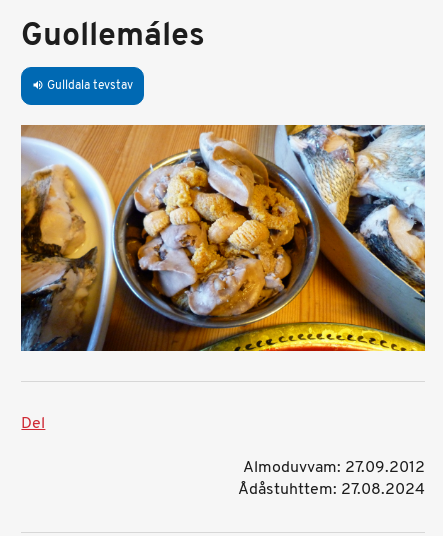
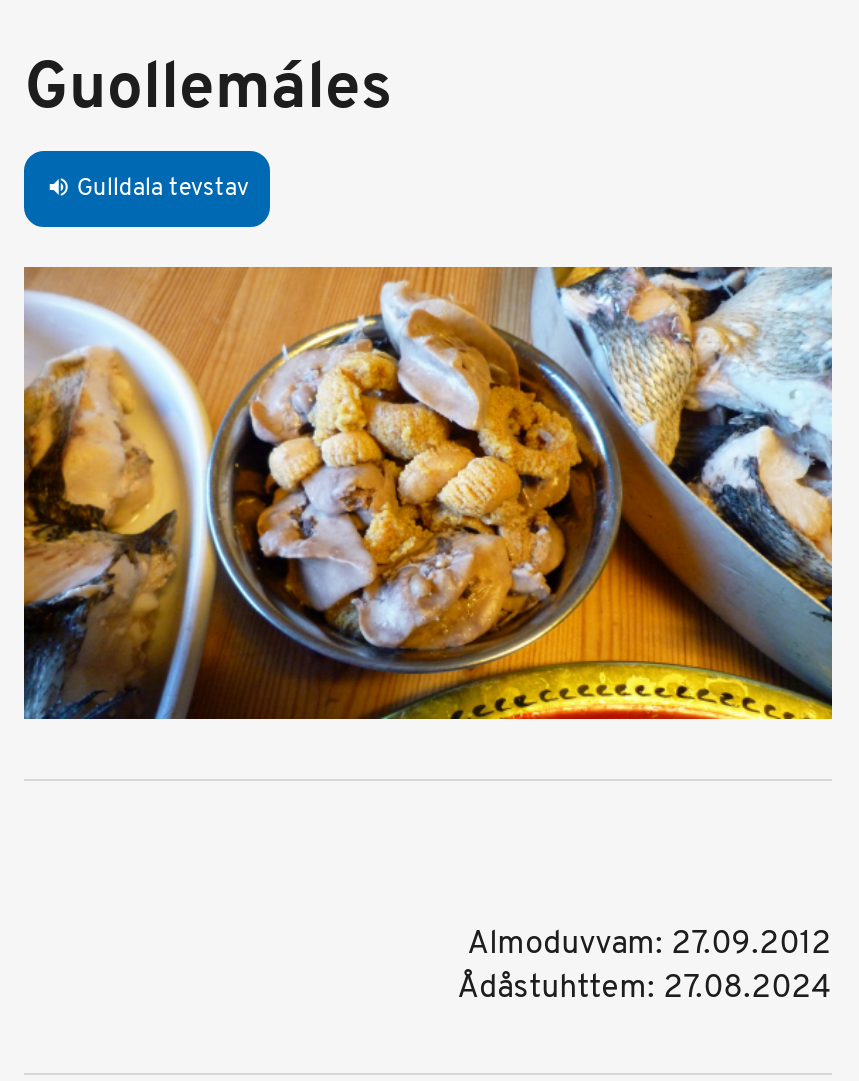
- Del
